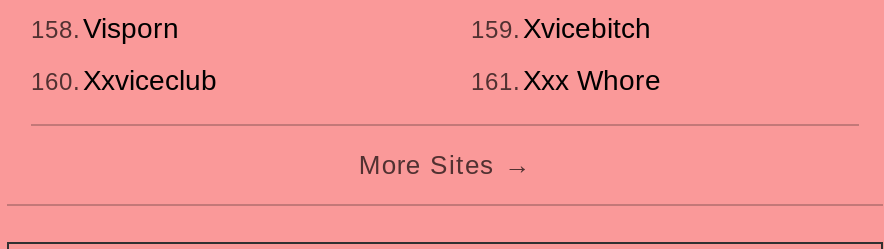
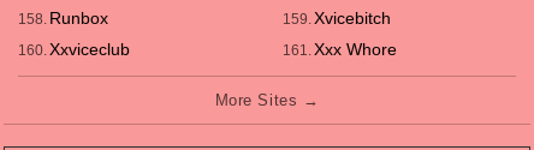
- 158. Visporn
+ 158. Runbox
